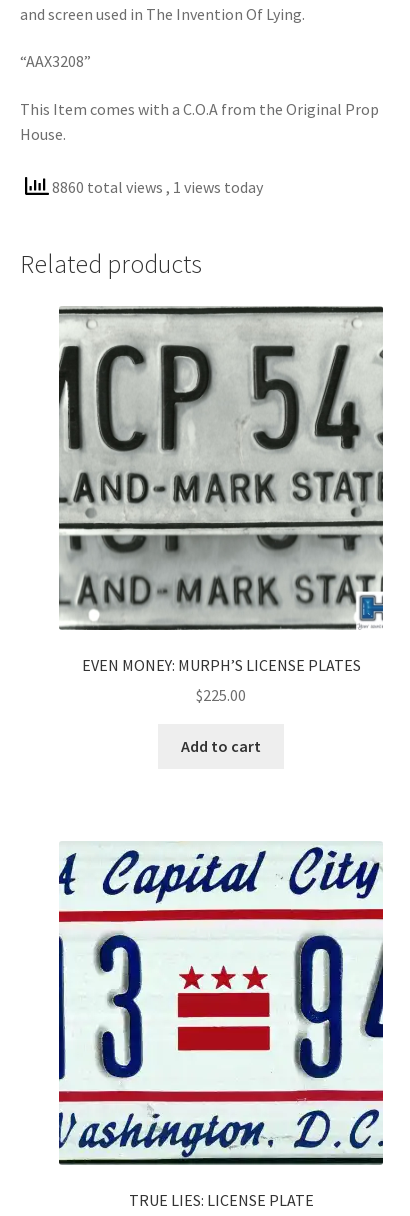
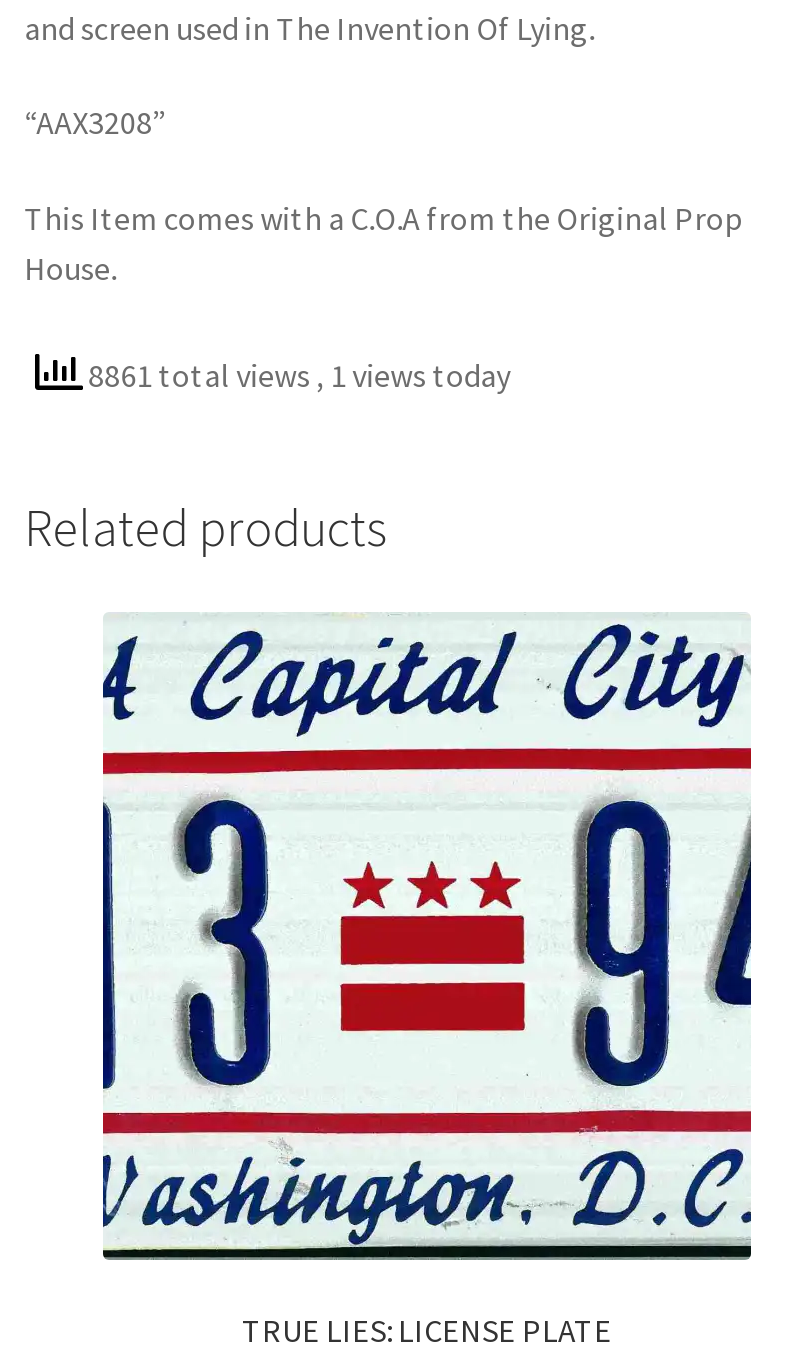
- 8860 total views, 1 views today
+ 8861 total views, 1 views today

- [image]
- EVEN MONEY: MURPH’S LICENSE PLATES
- $225.00
- Add to cart
